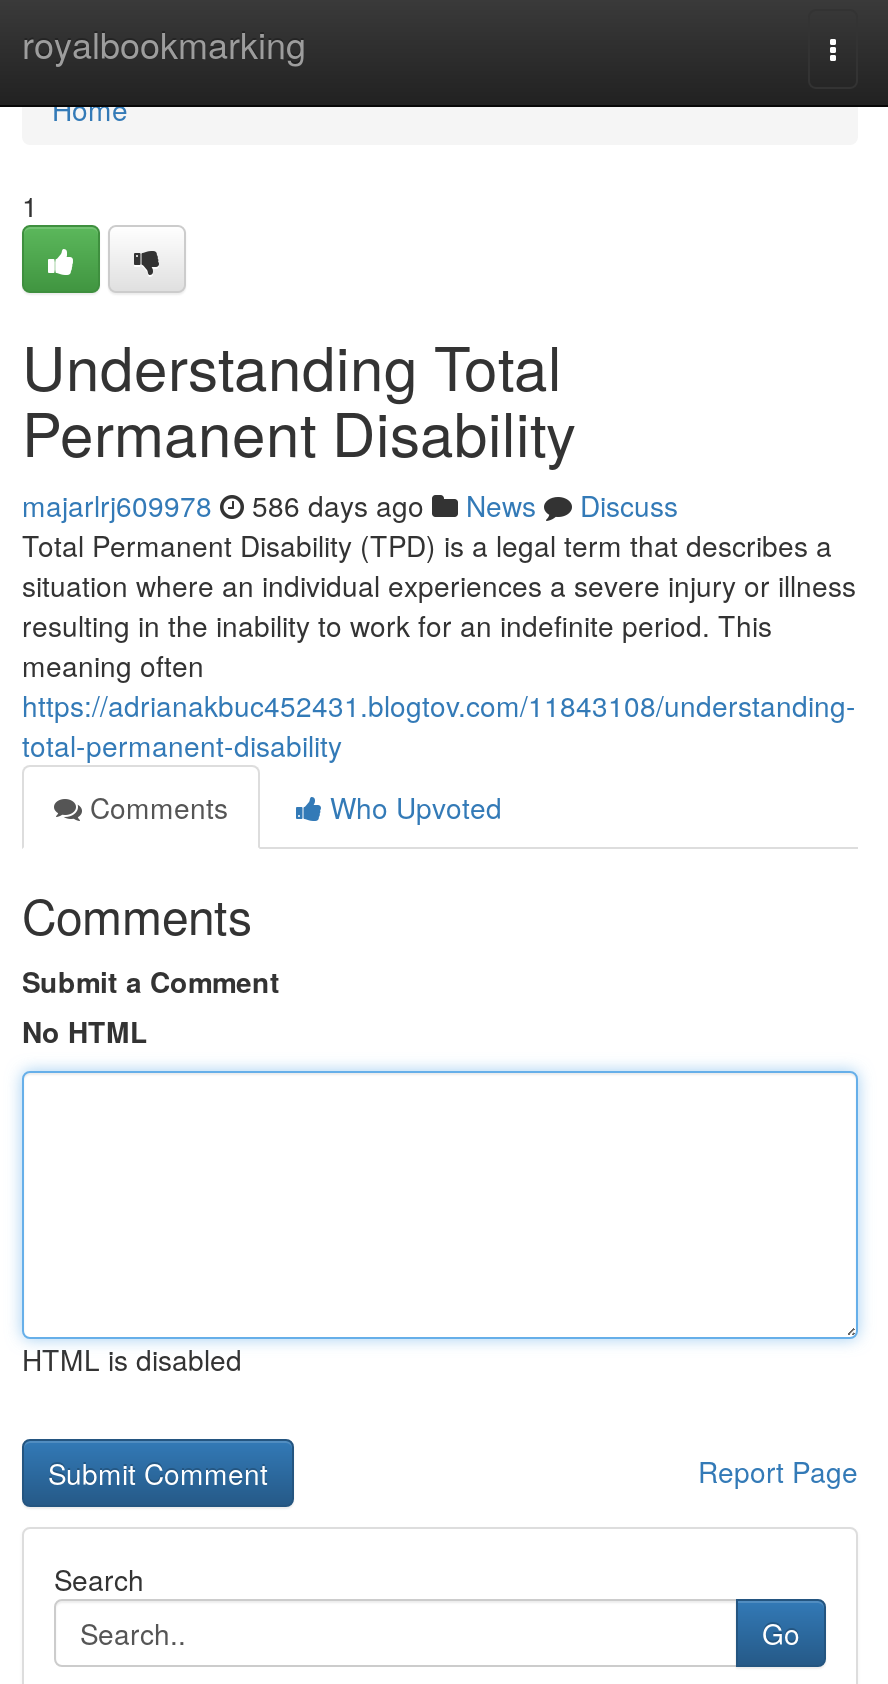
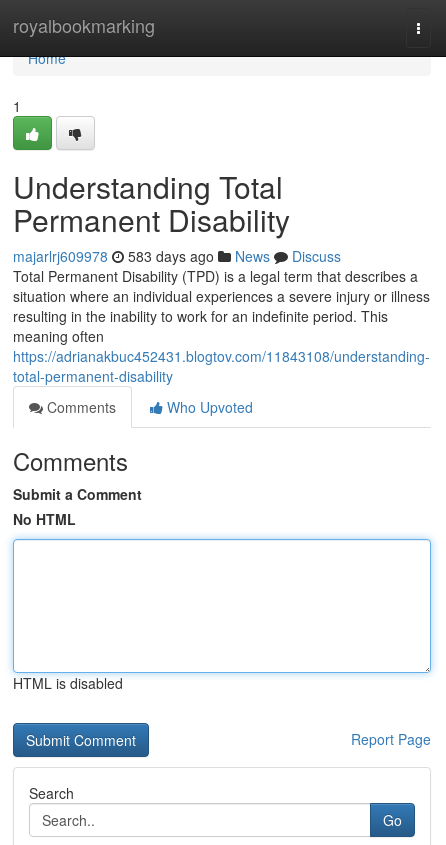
- majarlrj609978 586 days ago News Discuss
+ majarlrj609978 583 days ago News Discuss
